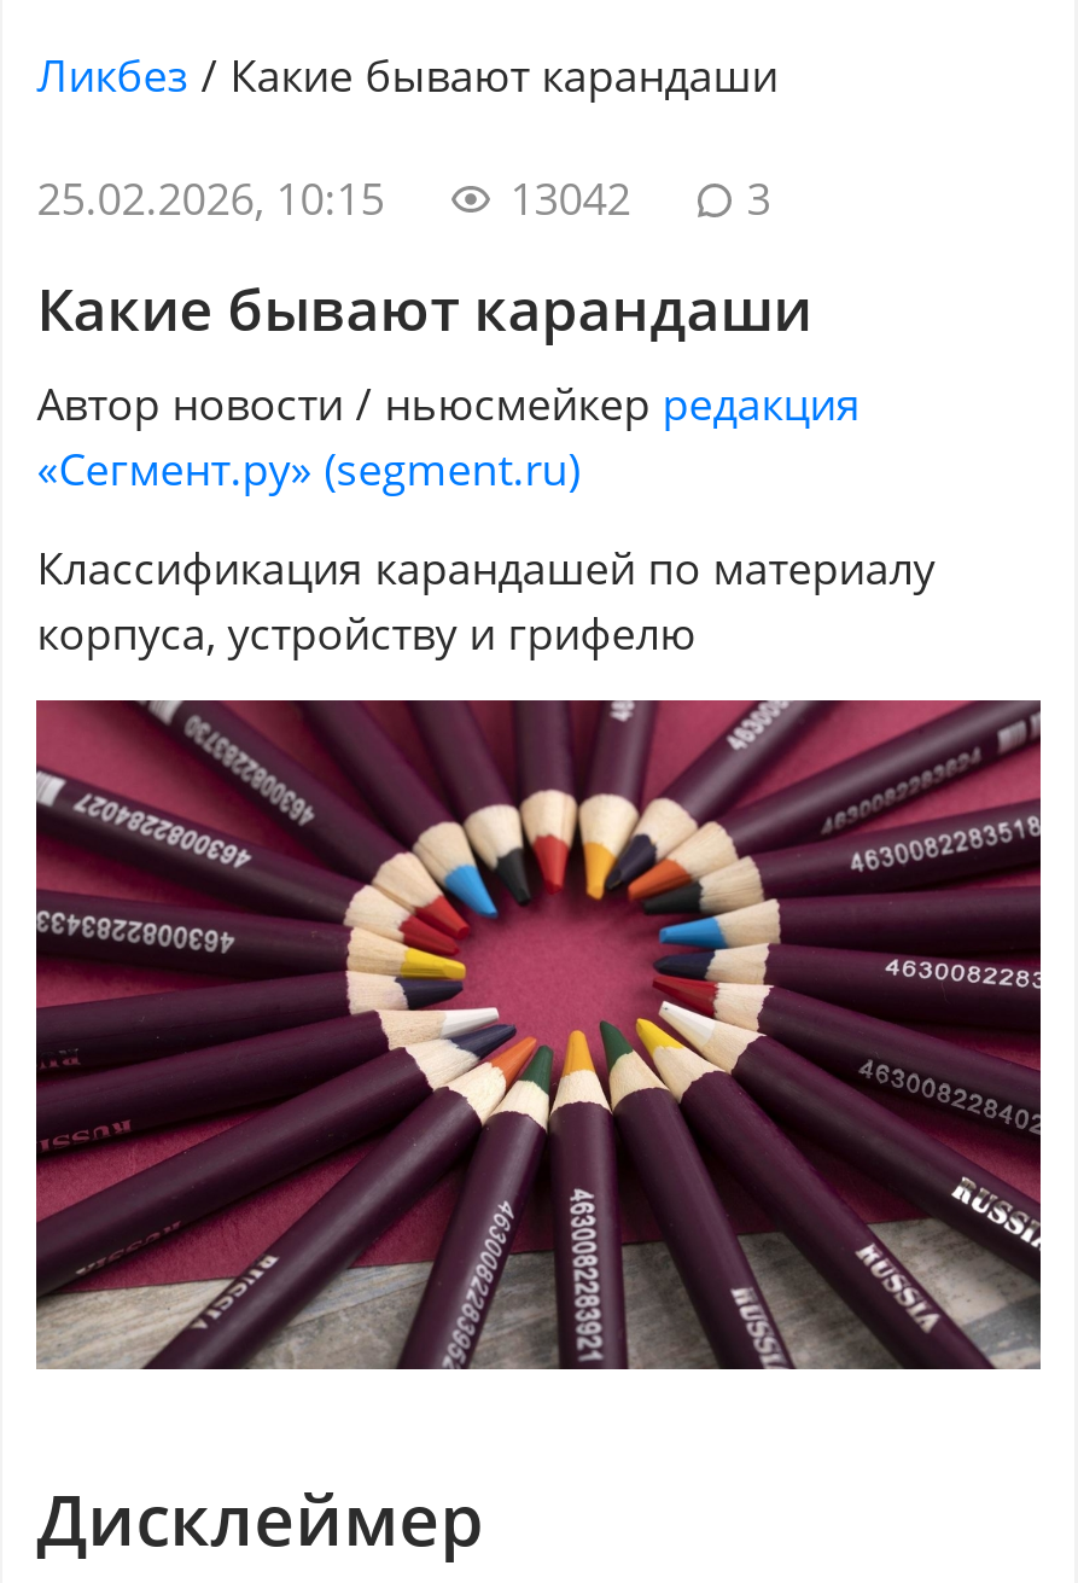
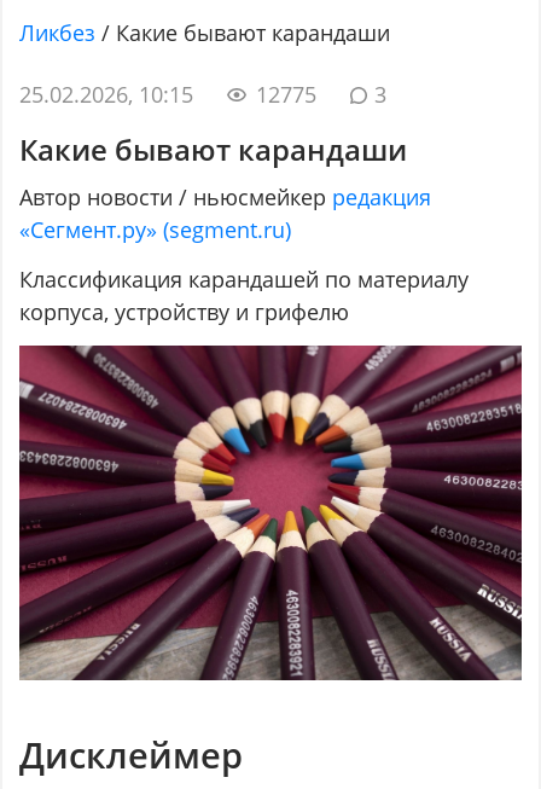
- 13042 3
+ 12775 3
